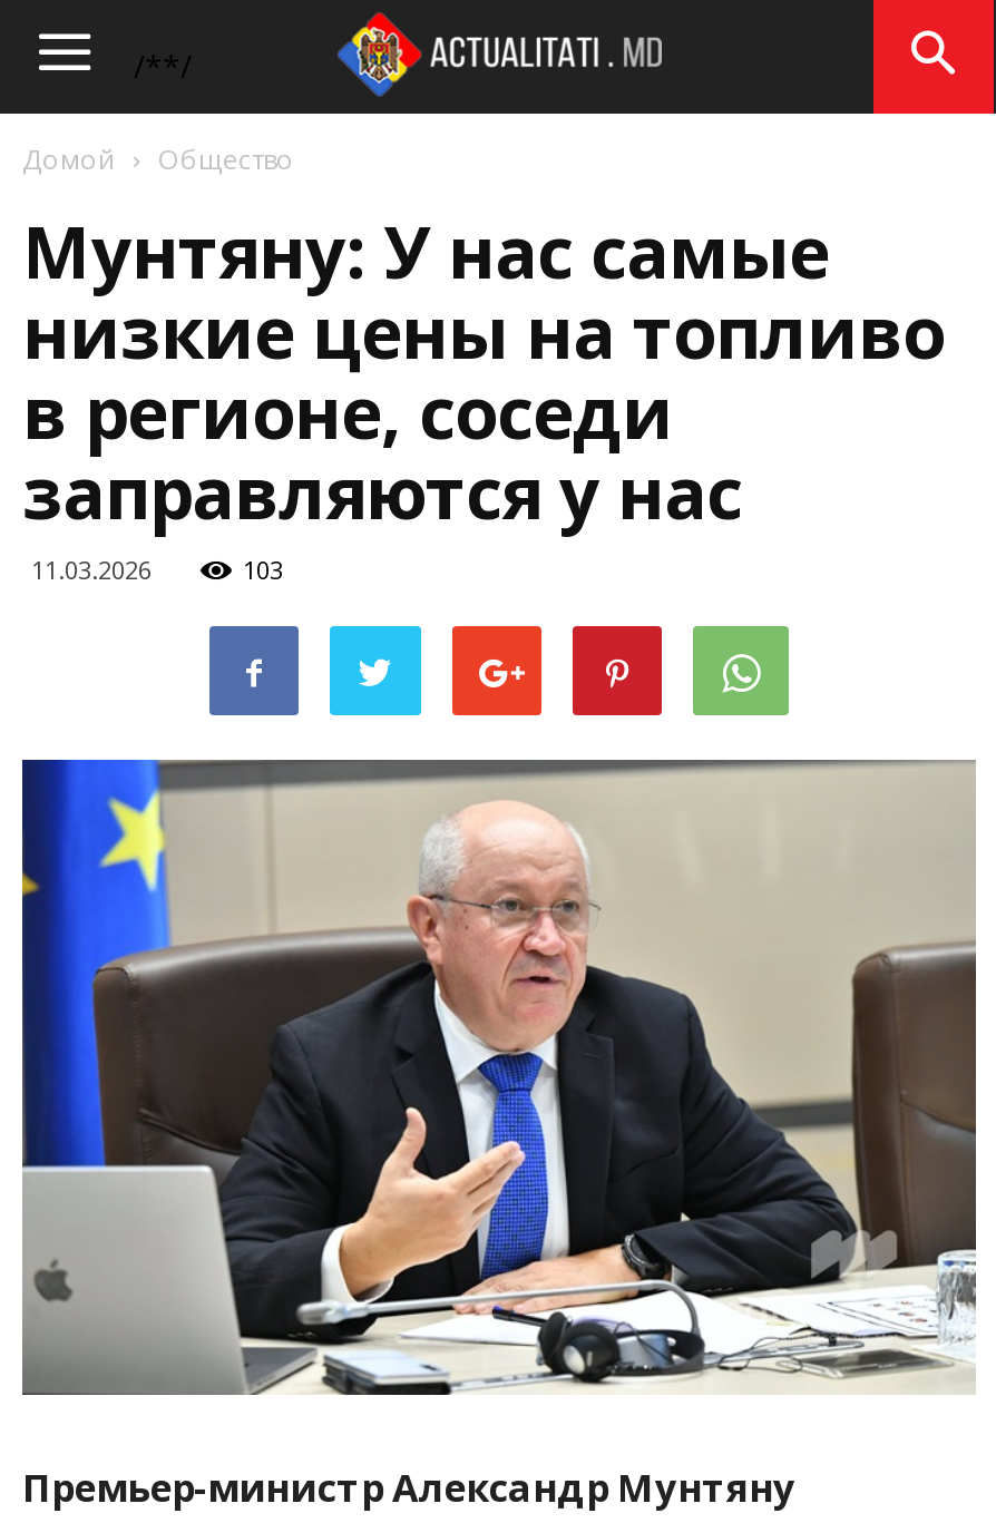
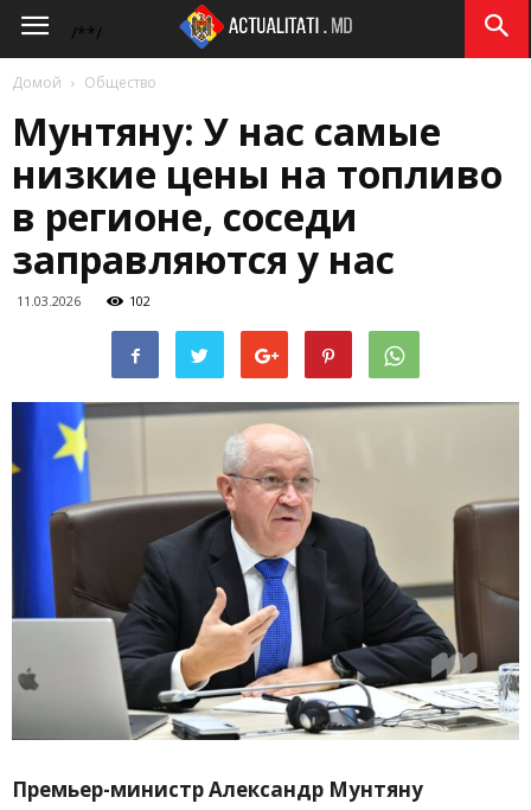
- 103
+ 102
